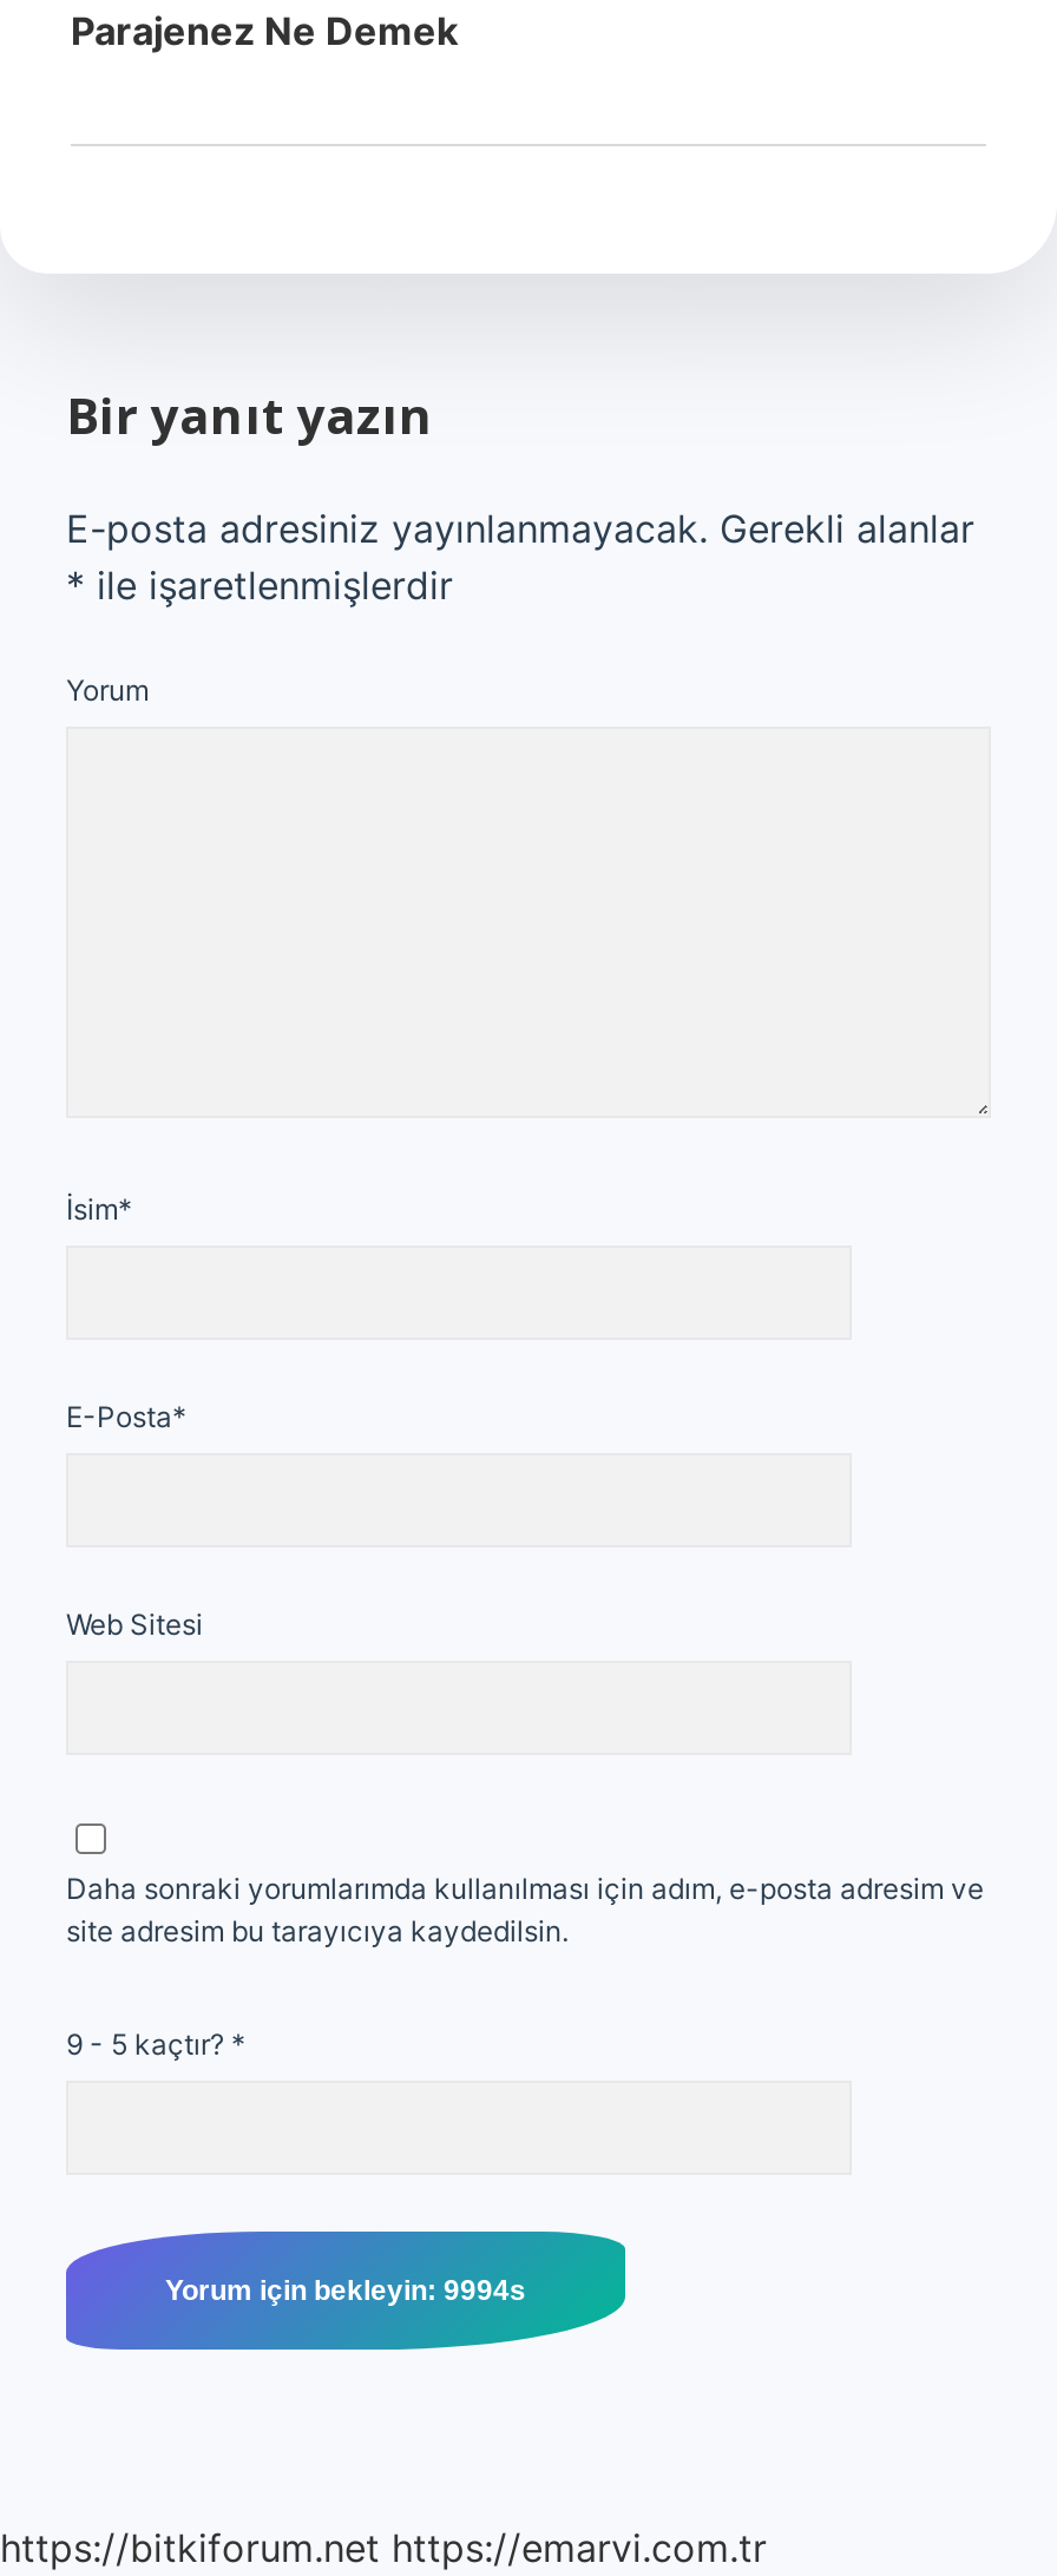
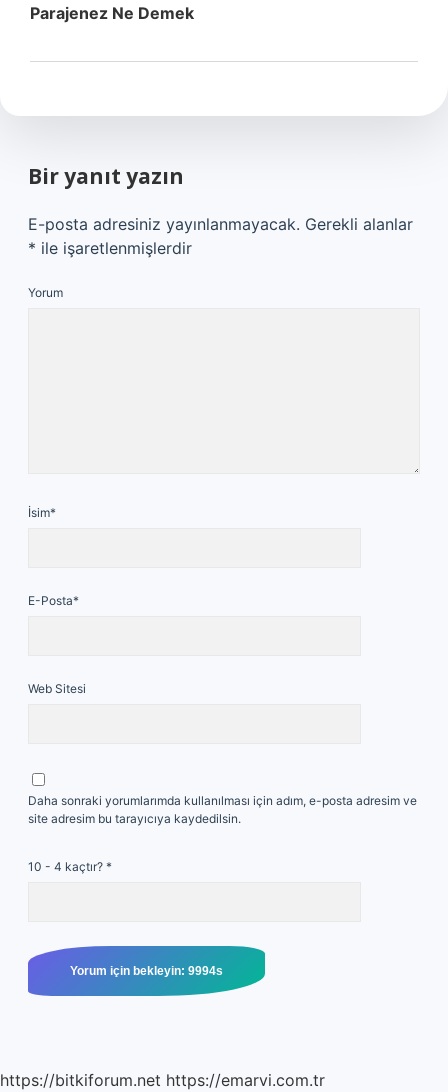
- 9 - 5 kaçtır? *
+ 10 - 4 kaçtır? *
